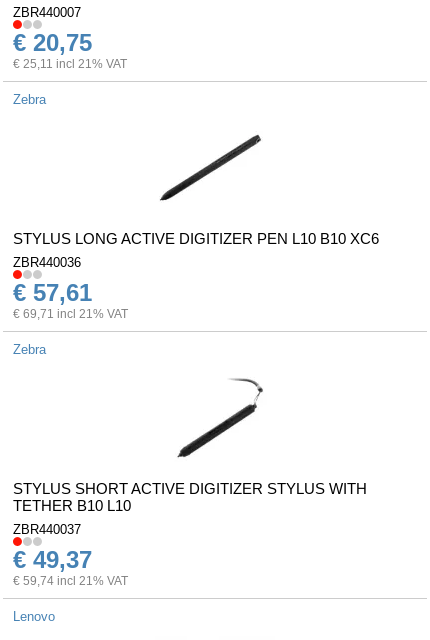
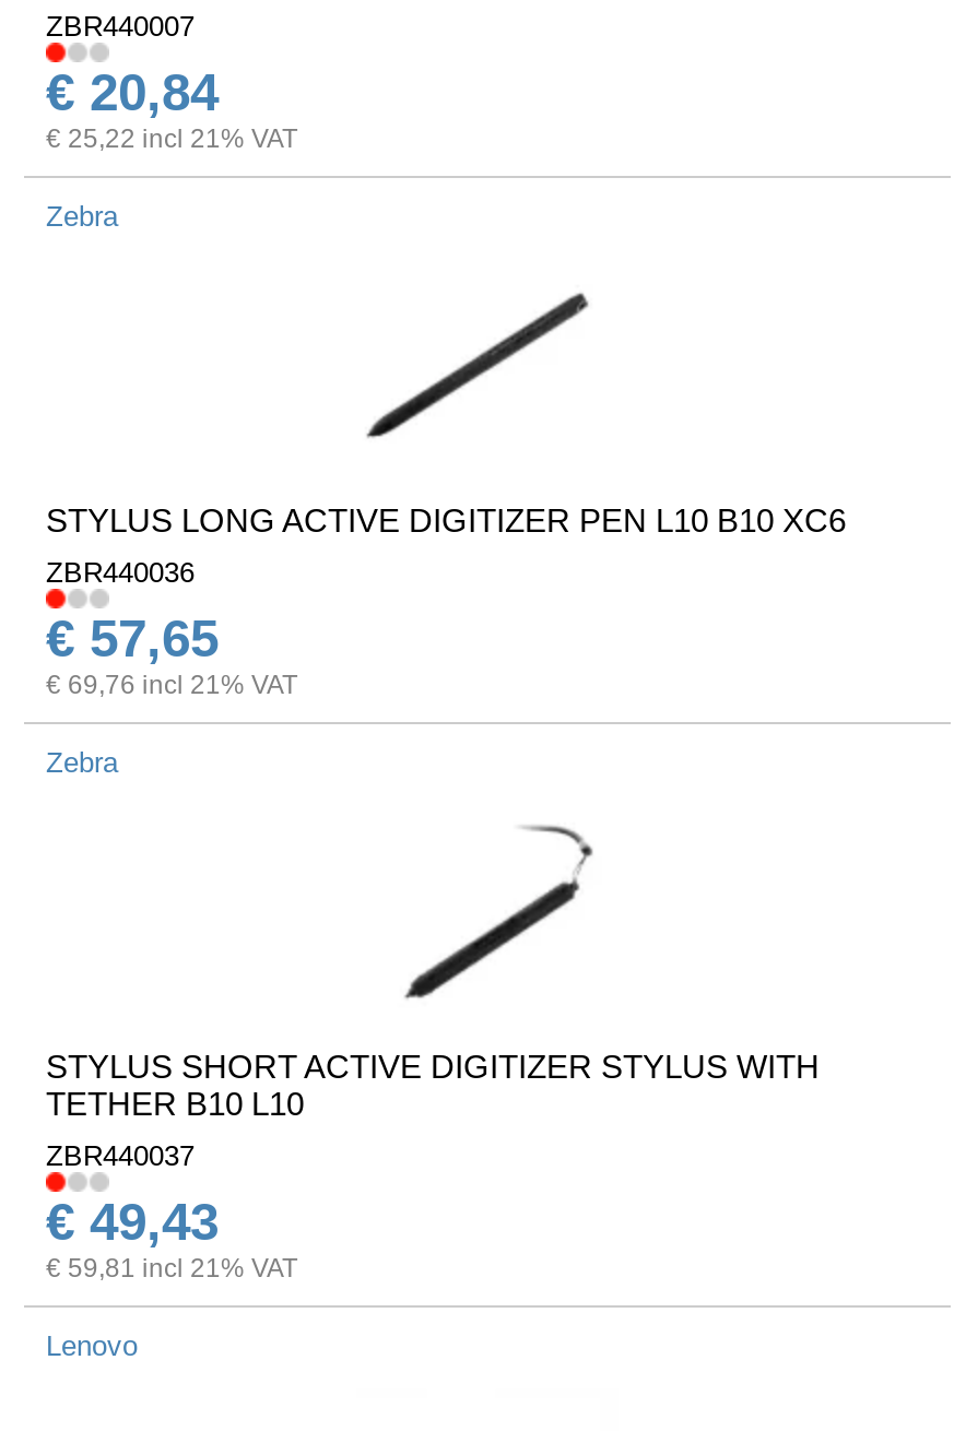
- € 20,75
+ € 20,84

- € 25,11 incl 21% VAT
+ € 25,22 incl 21% VAT

- € 57,61
+ € 57,65

- € 69,71 incl 21% VAT
+ € 69,76 incl 21% VAT

- € 49,37
+ € 49,43

- € 59,74 incl 21% VAT
+ € 59,81 incl 21% VAT
